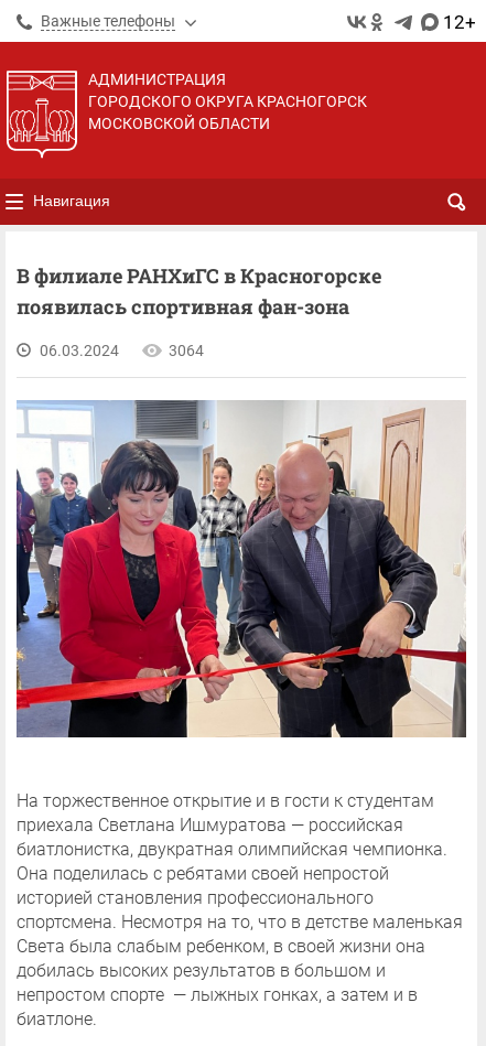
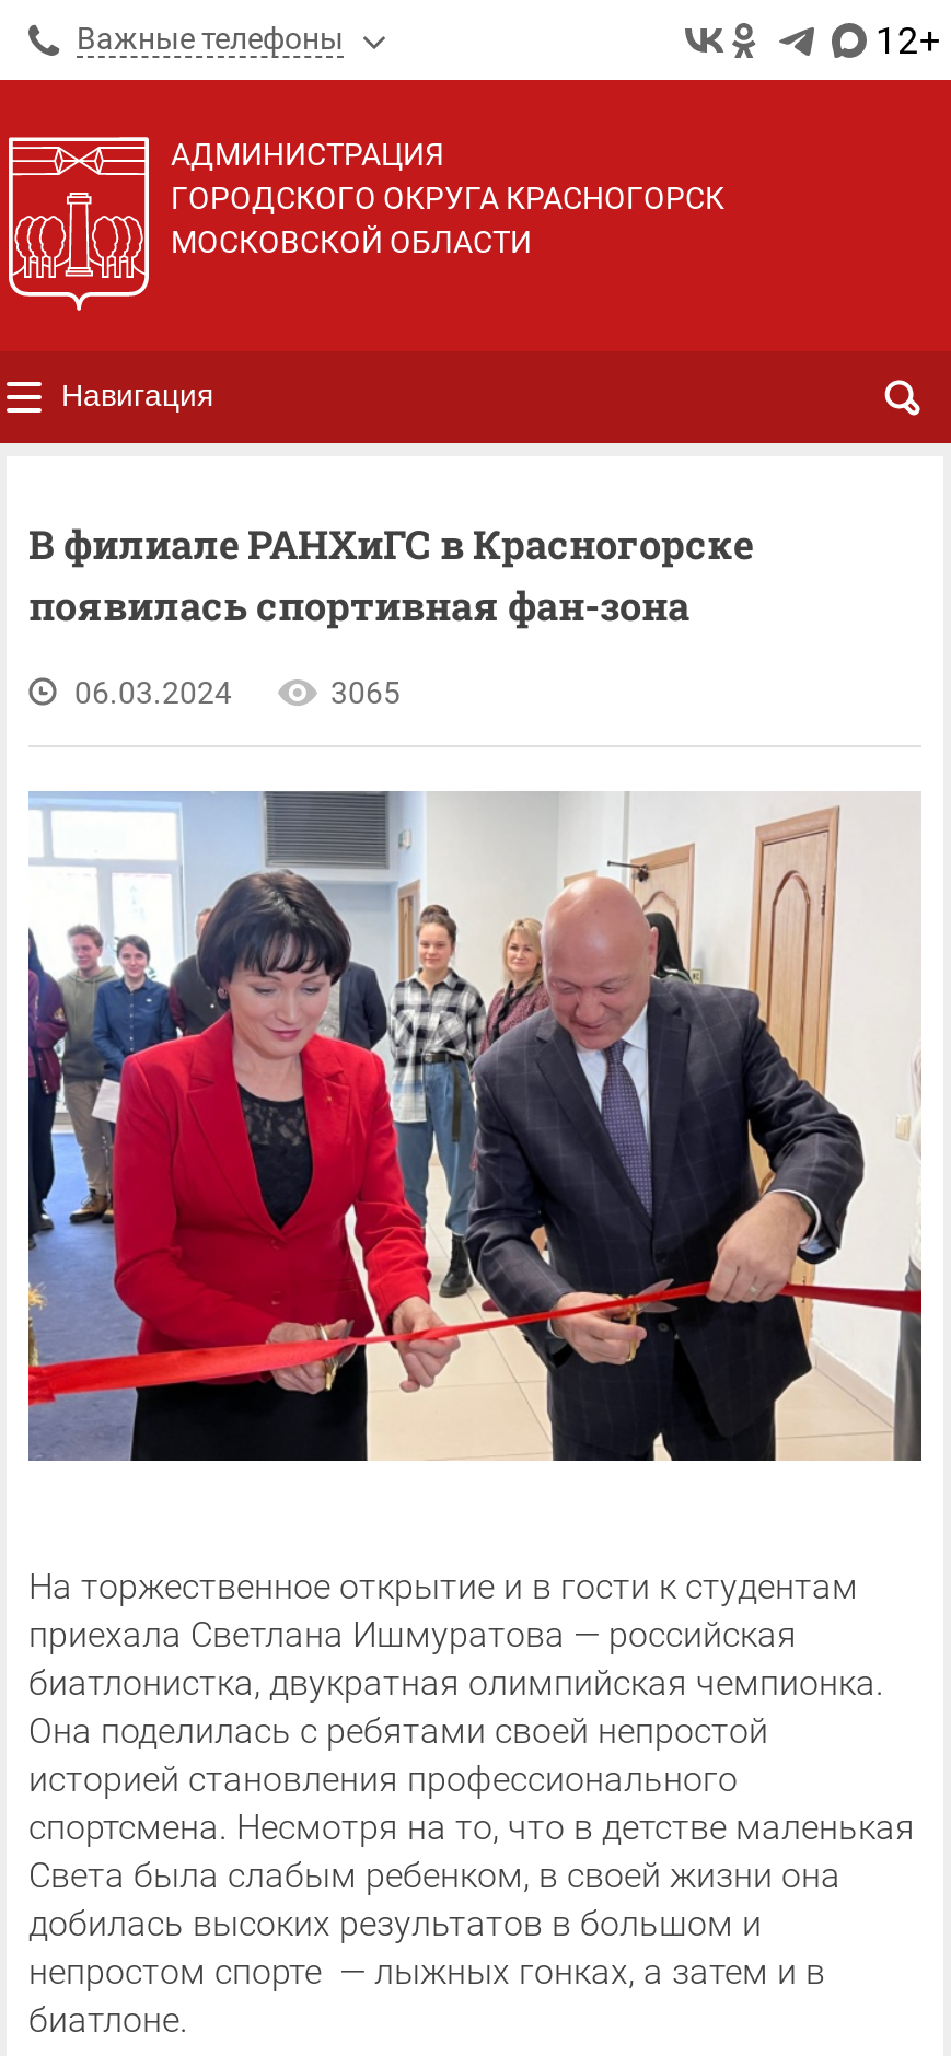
- 3064
+ 3065
